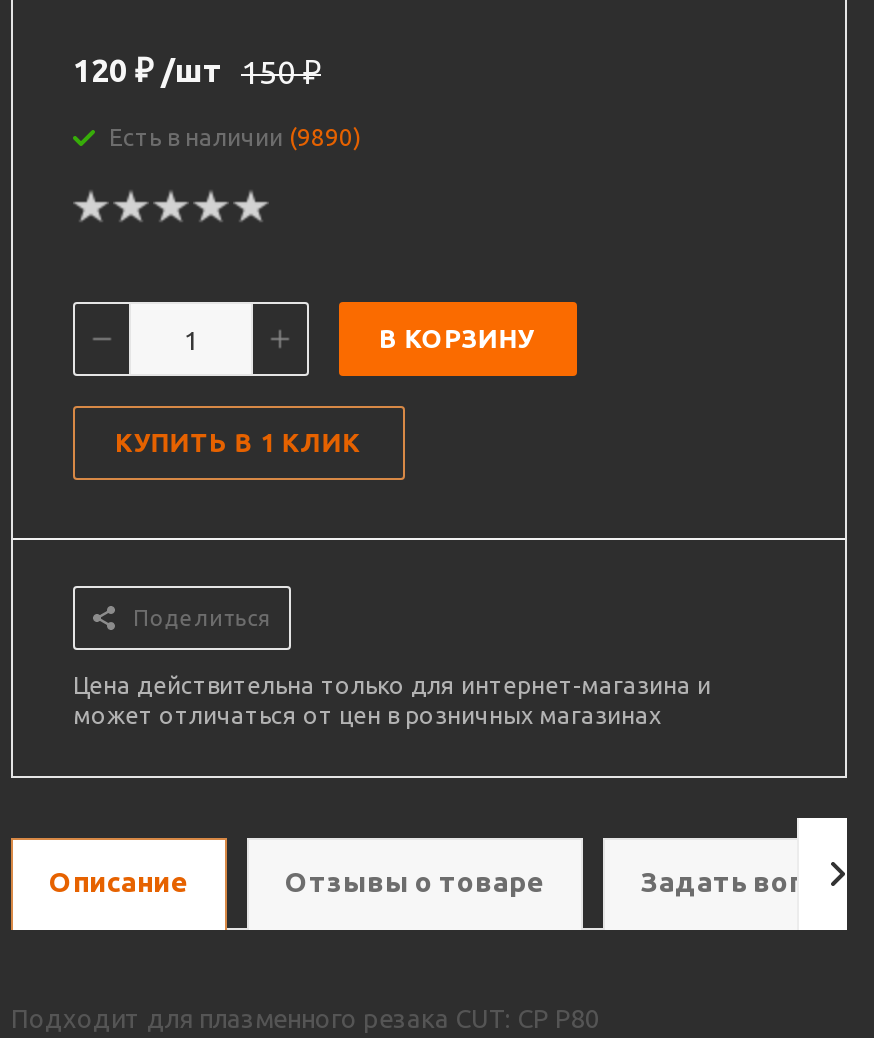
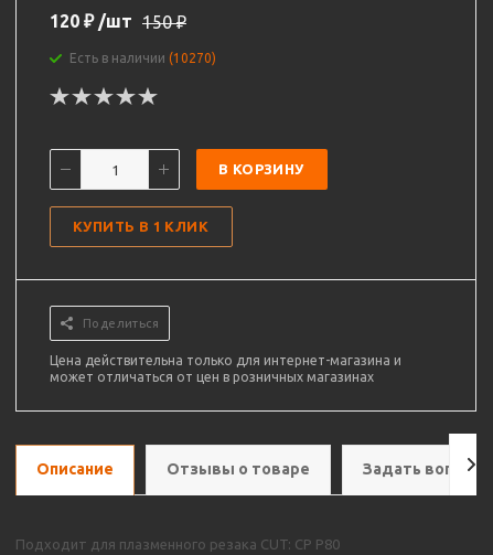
- Есть в наличии (9890)
+ Есть в наличии (10270)
